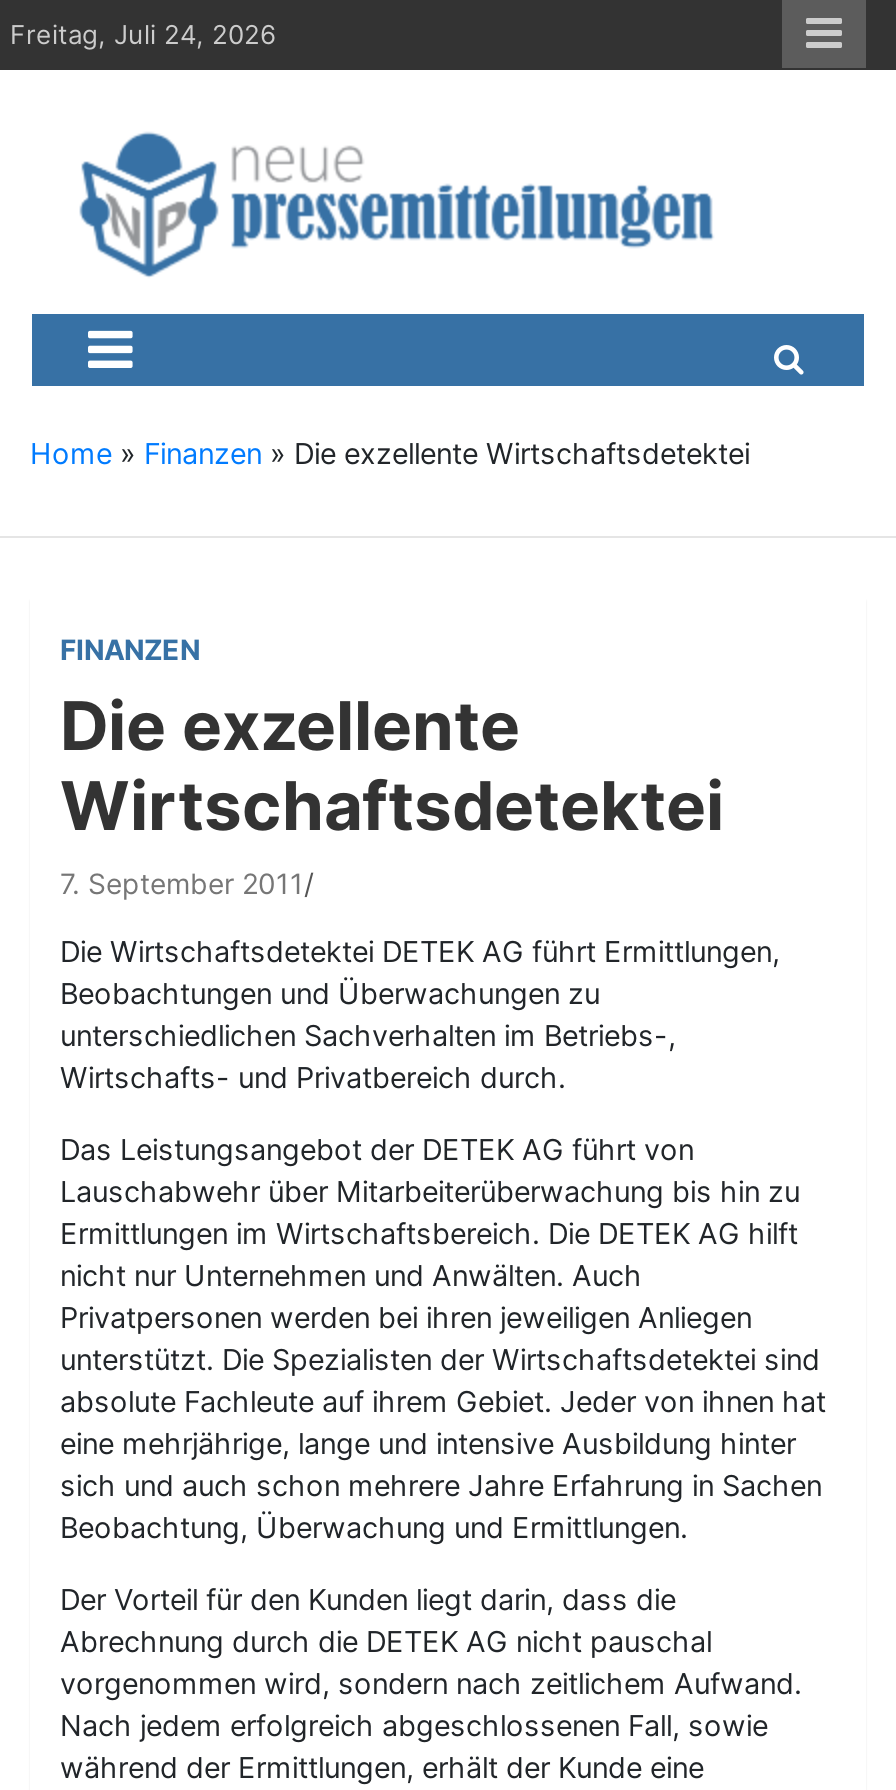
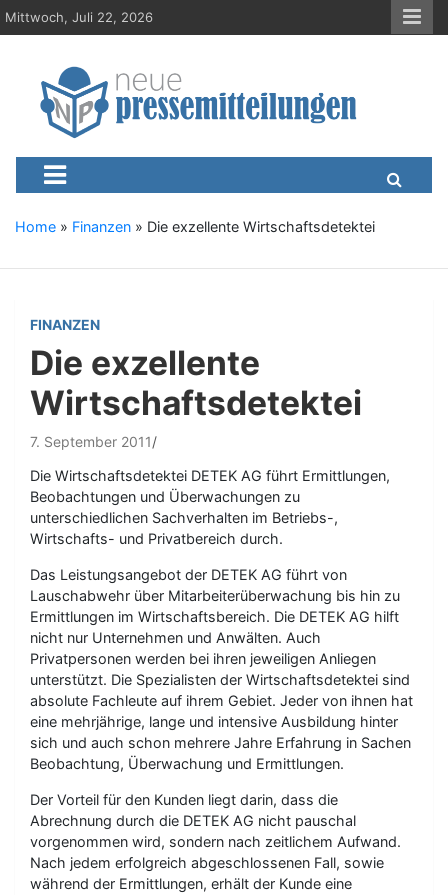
- Freitag, Juli 24, 2026
+ Mittwoch, Juli 22, 2026
